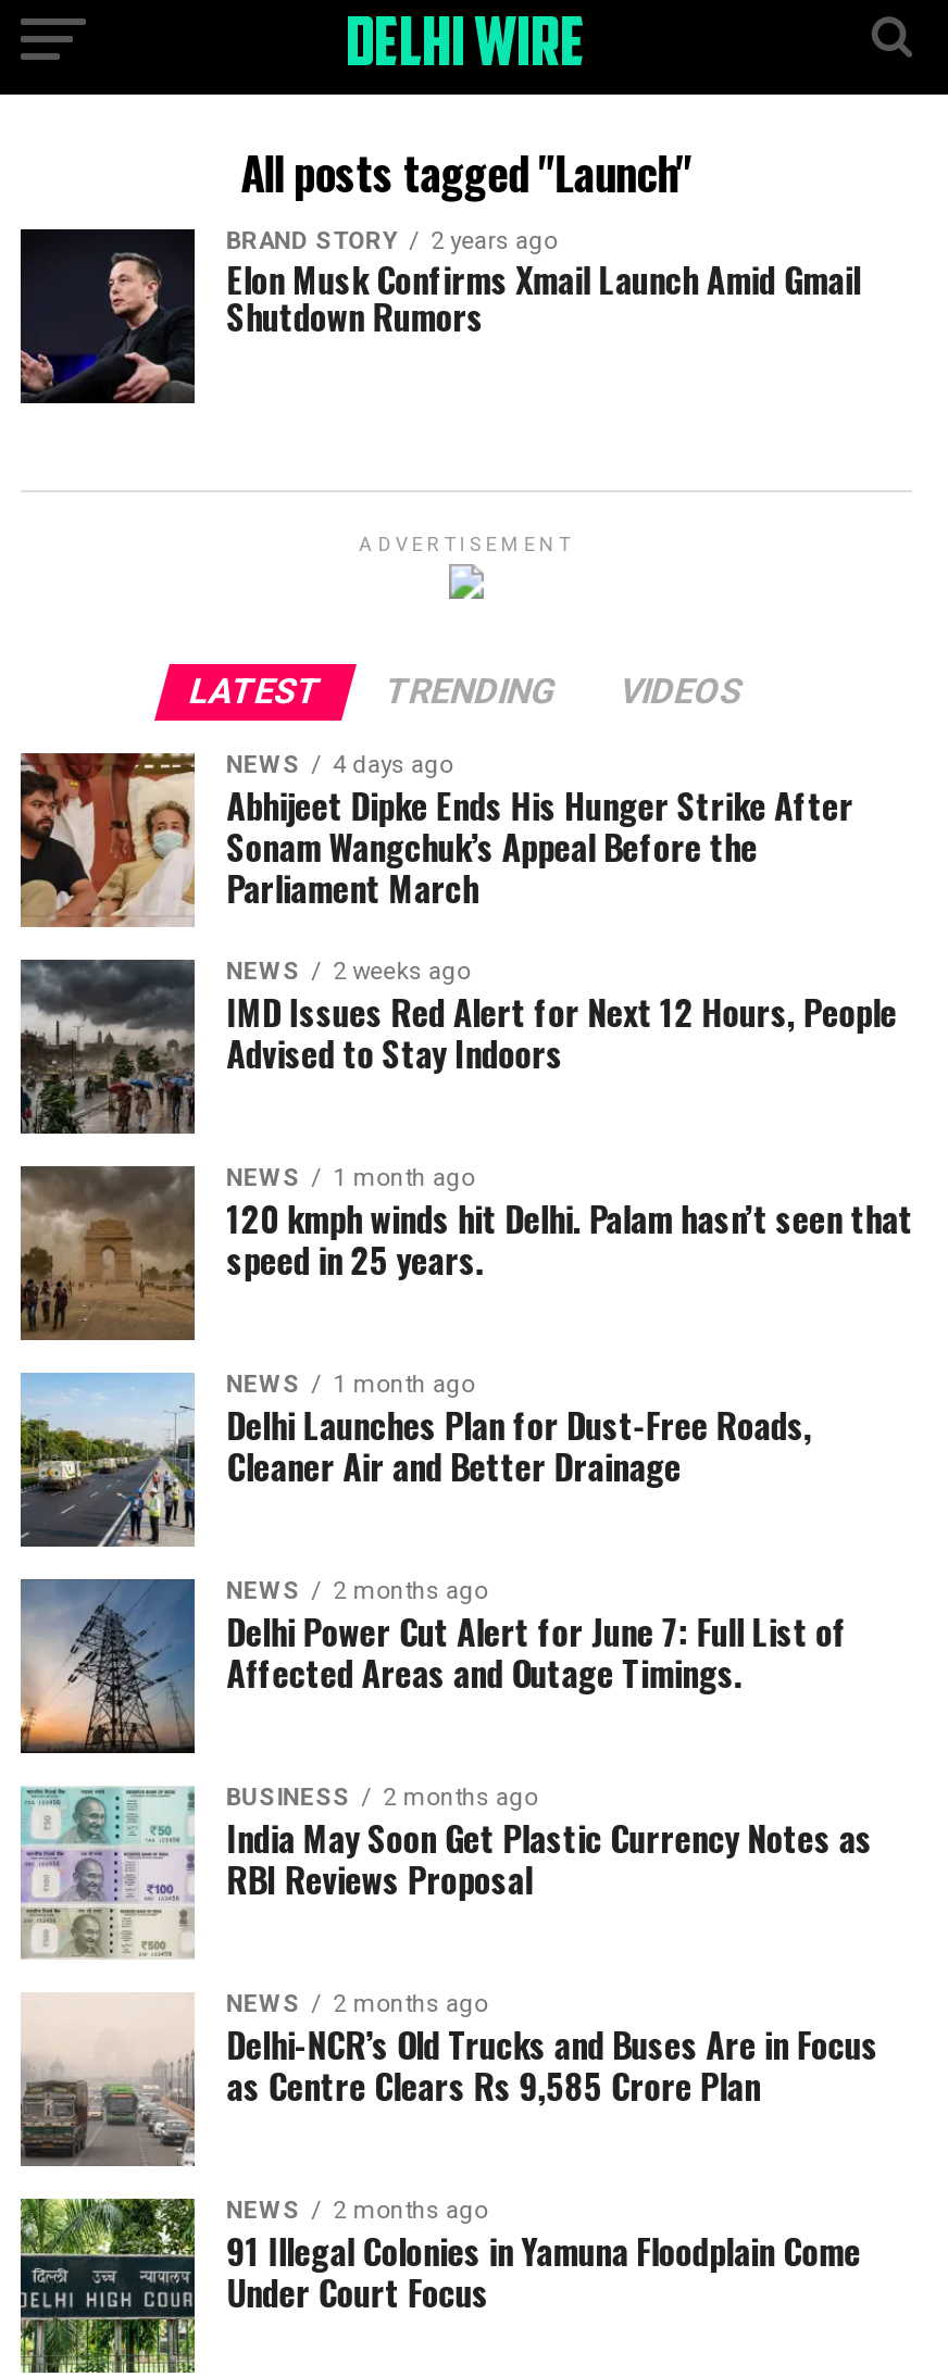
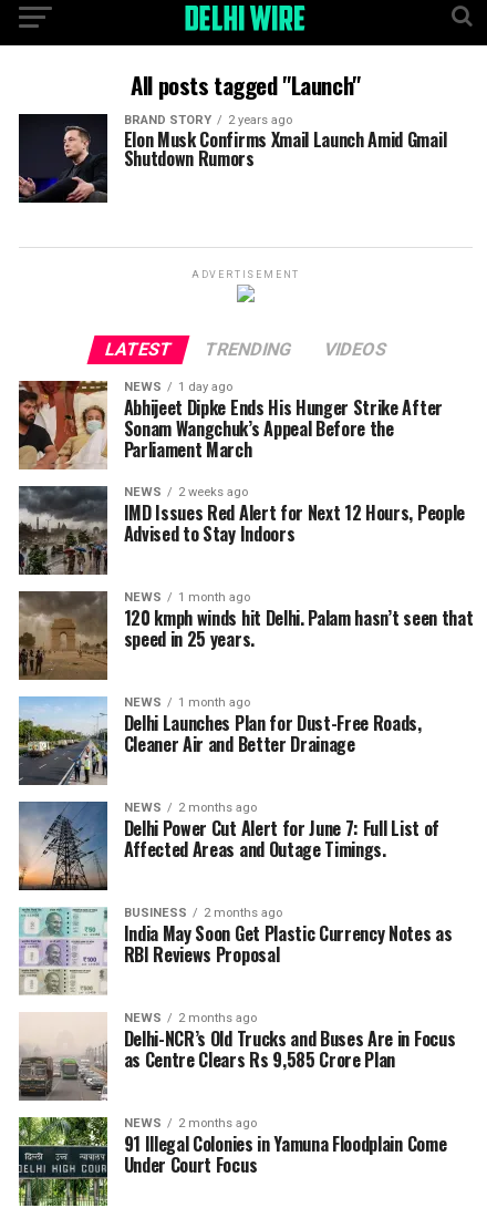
- NEWS 4 days ago
+ NEWS 1 day ago
